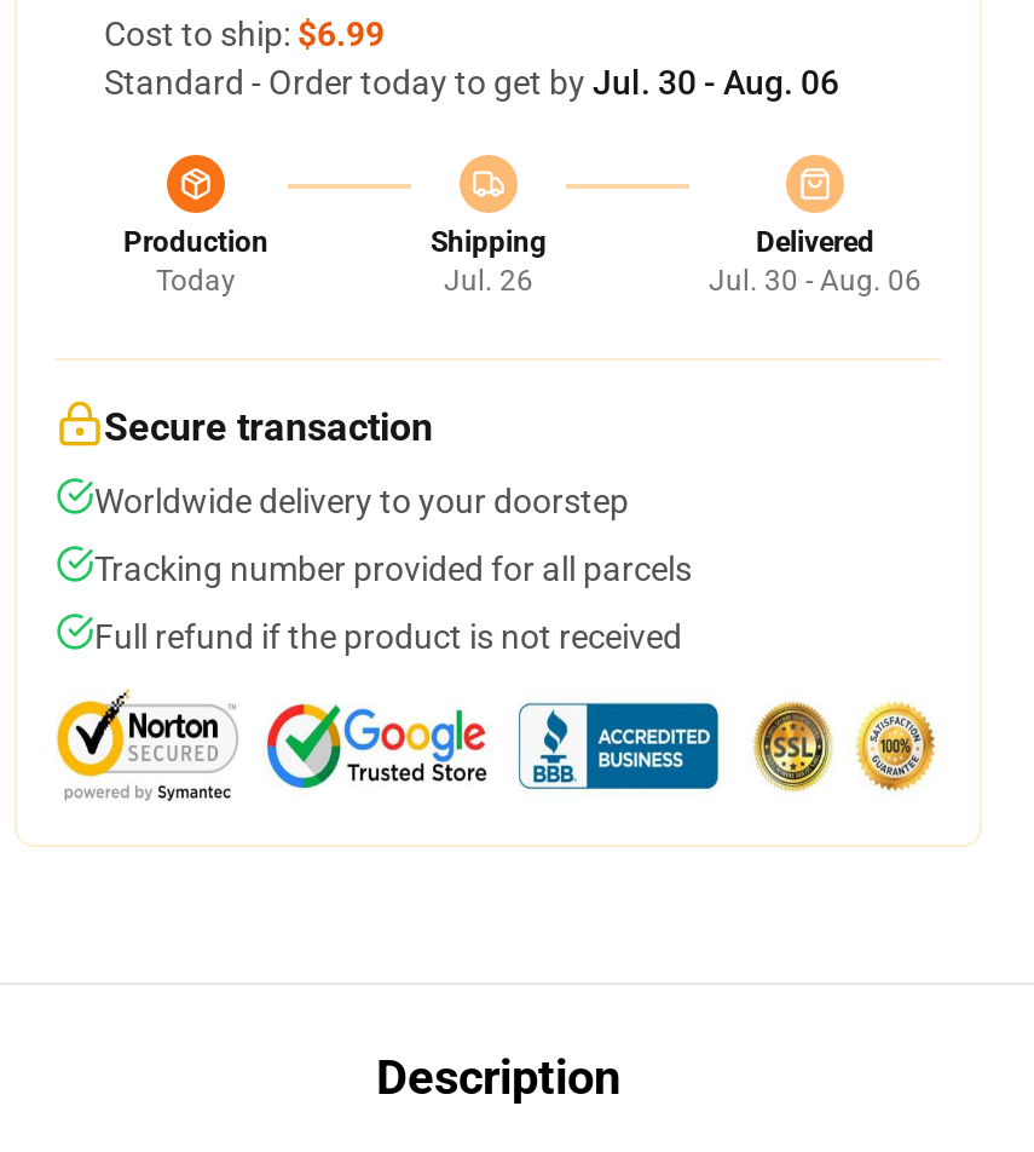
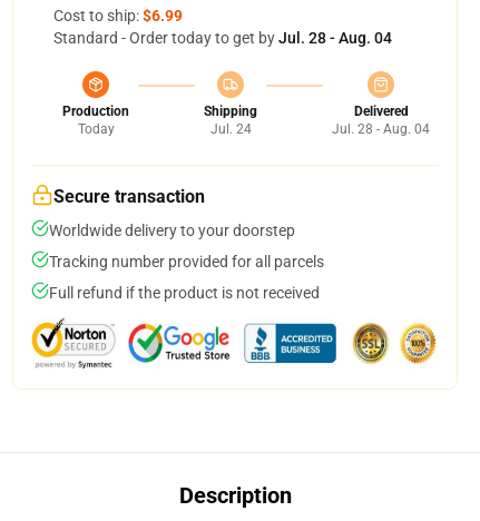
- Standard - Order today to get by Jul. 30 - Aug. 06
+ Standard - Order today to get by Jul. 28 - Aug. 04

- Jul. 26
+ Jul. 24

- Jul. 30 - Aug. 06
+ Jul. 28 - Aug. 04
